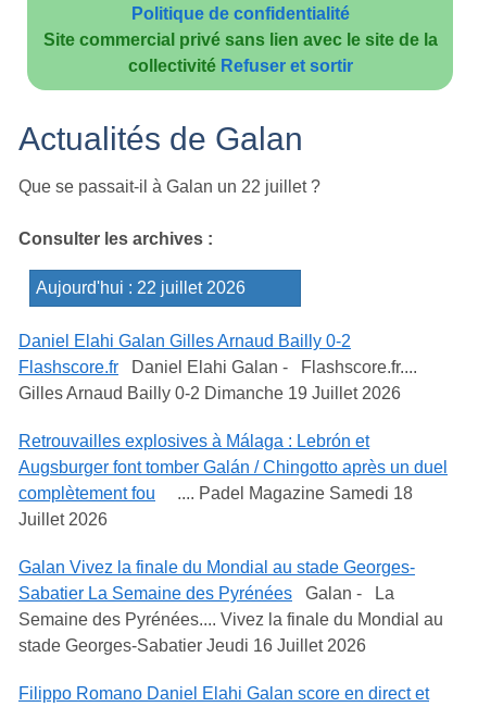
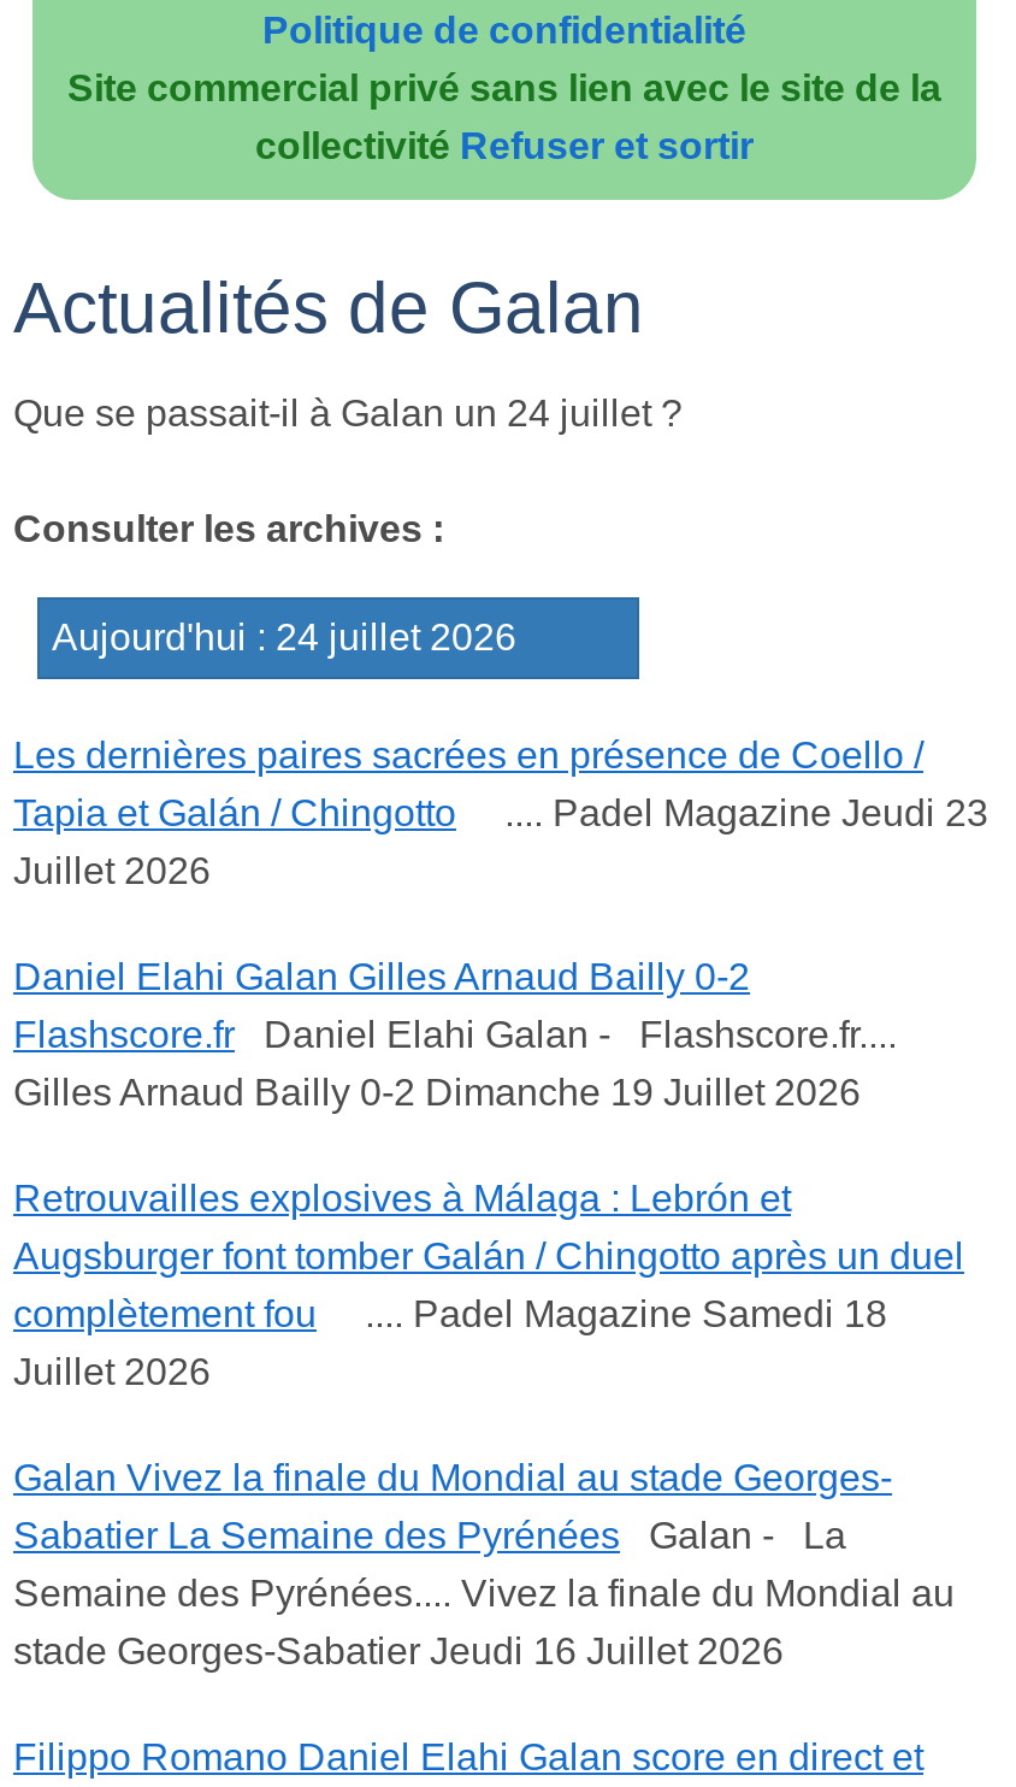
- Que se passait-il à Galan un 22 juillet ?
+ Que se passait-il à Galan un 24 juillet ?

+ Les dernières paires sacrées en présence de Coello /
+ Tapia et Galán / Chingotto.... Padel Magazine Jeudi 23
+ Juillet 2026
